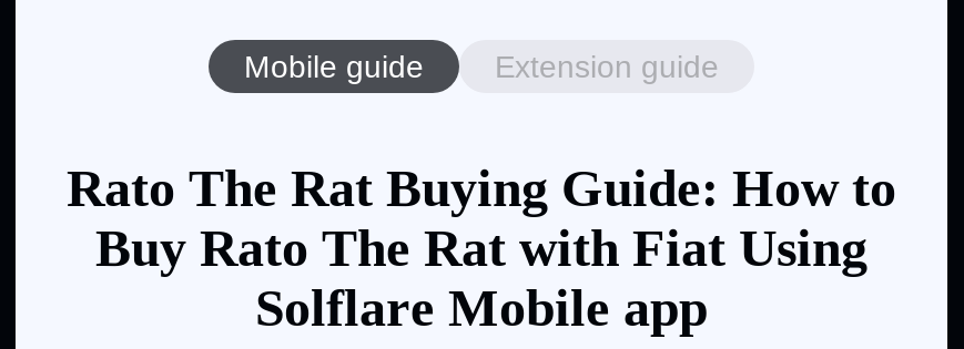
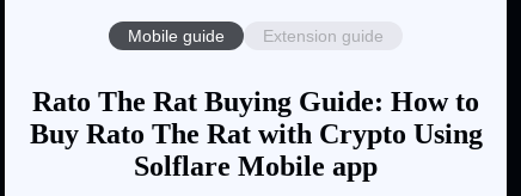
- Buy Rato The Rat with Fiat Using
+ Buy Rato The Rat with Crypto Using
